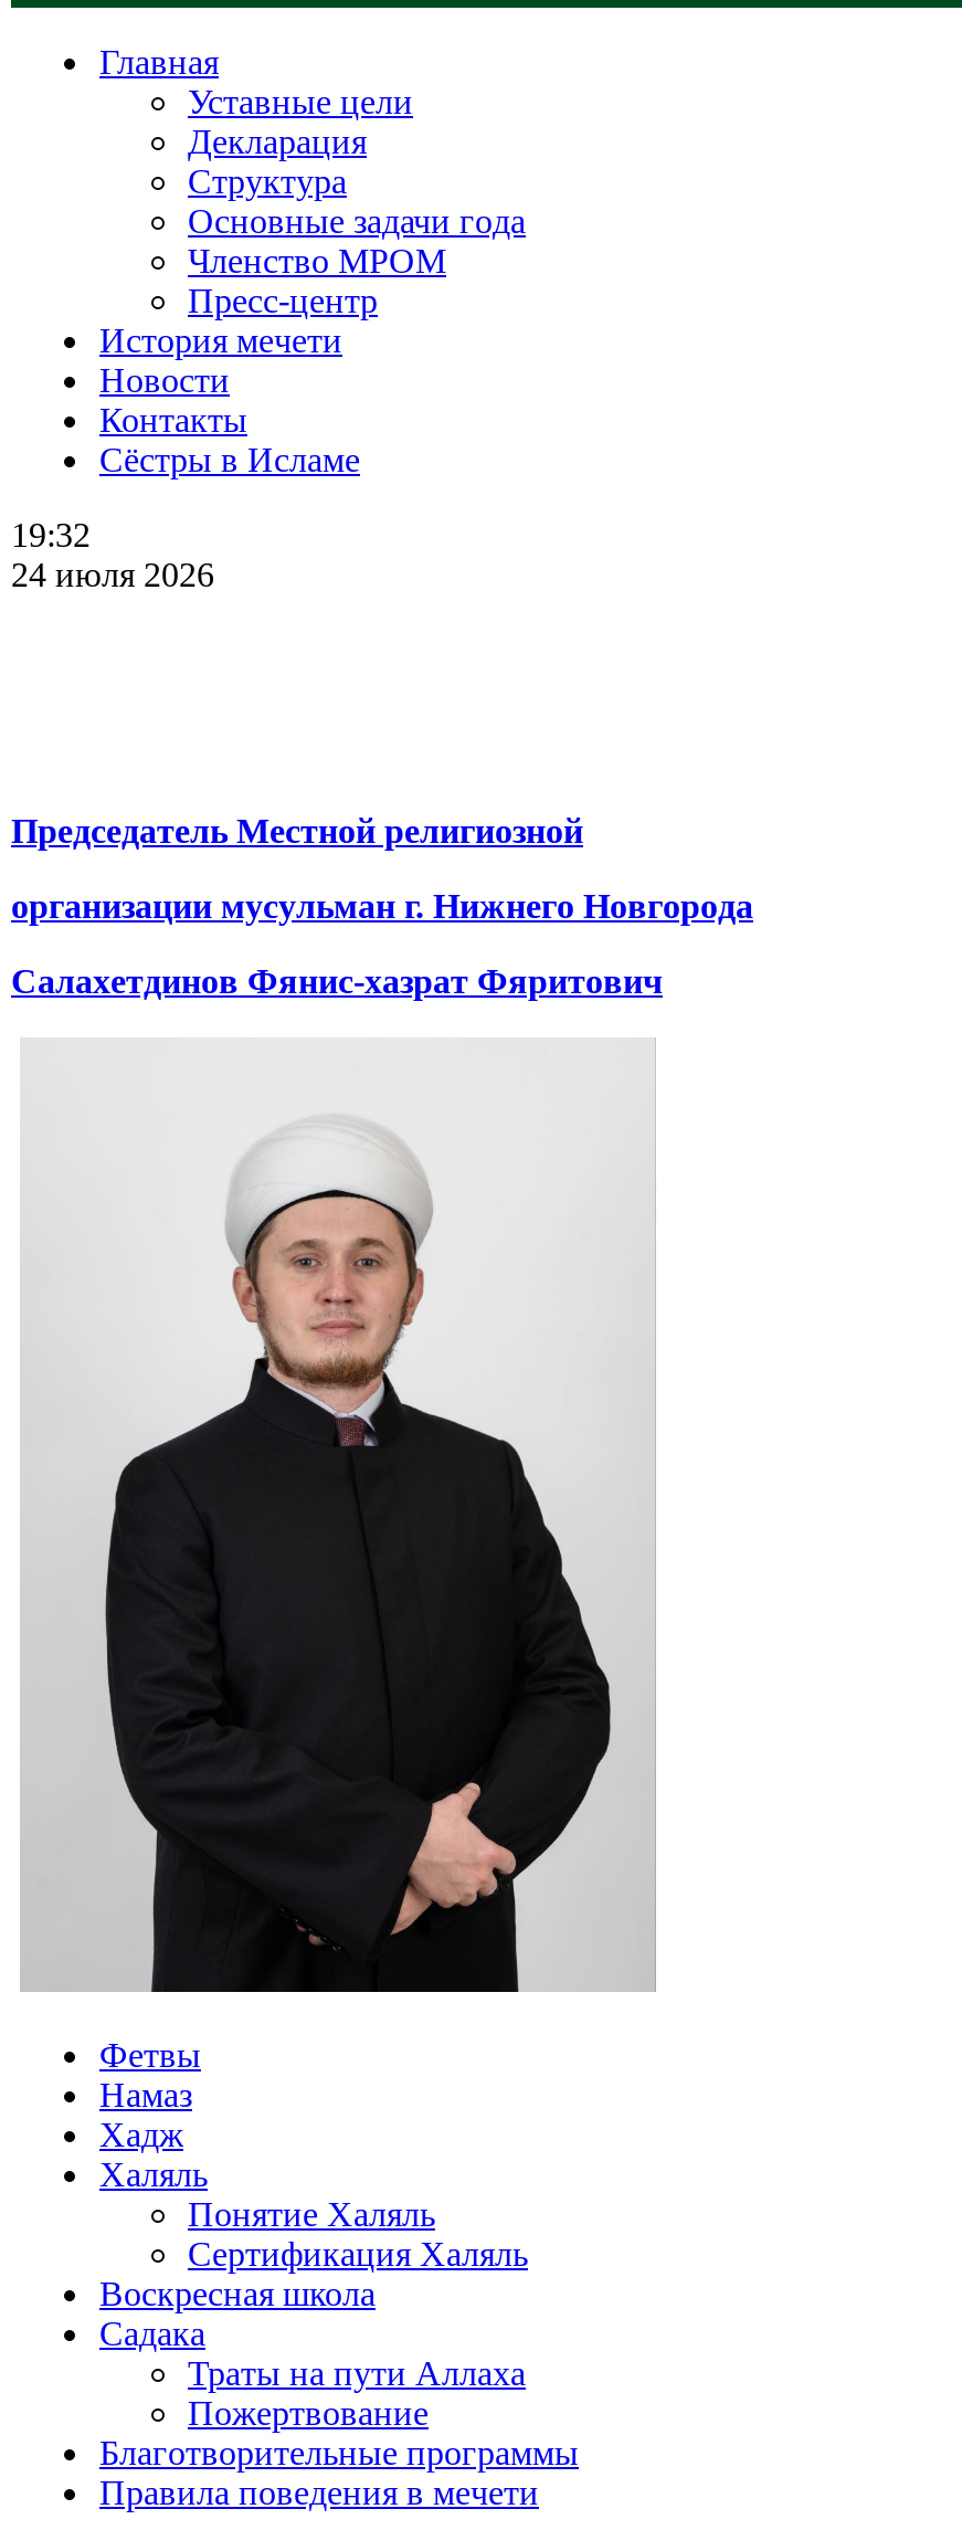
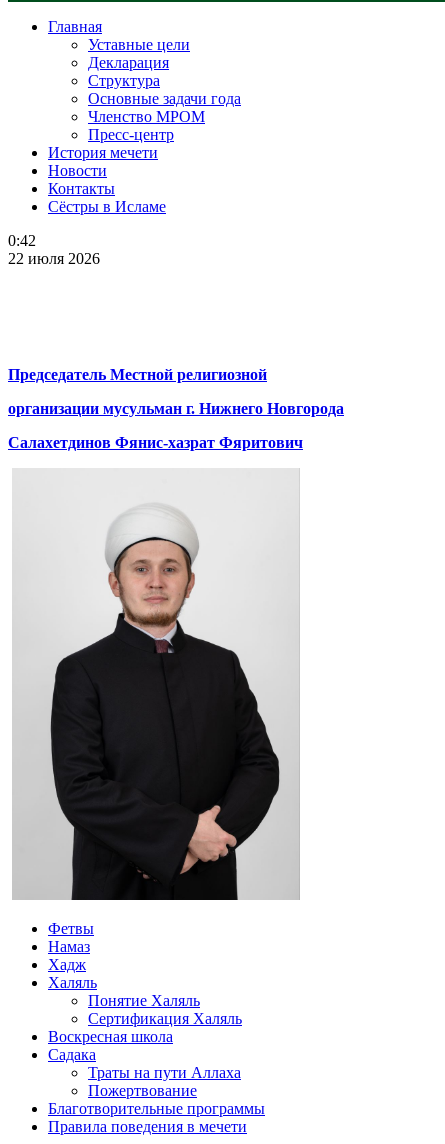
- 19:32
+ 0:42

- 24 июля 2026
+ 22 июля 2026
